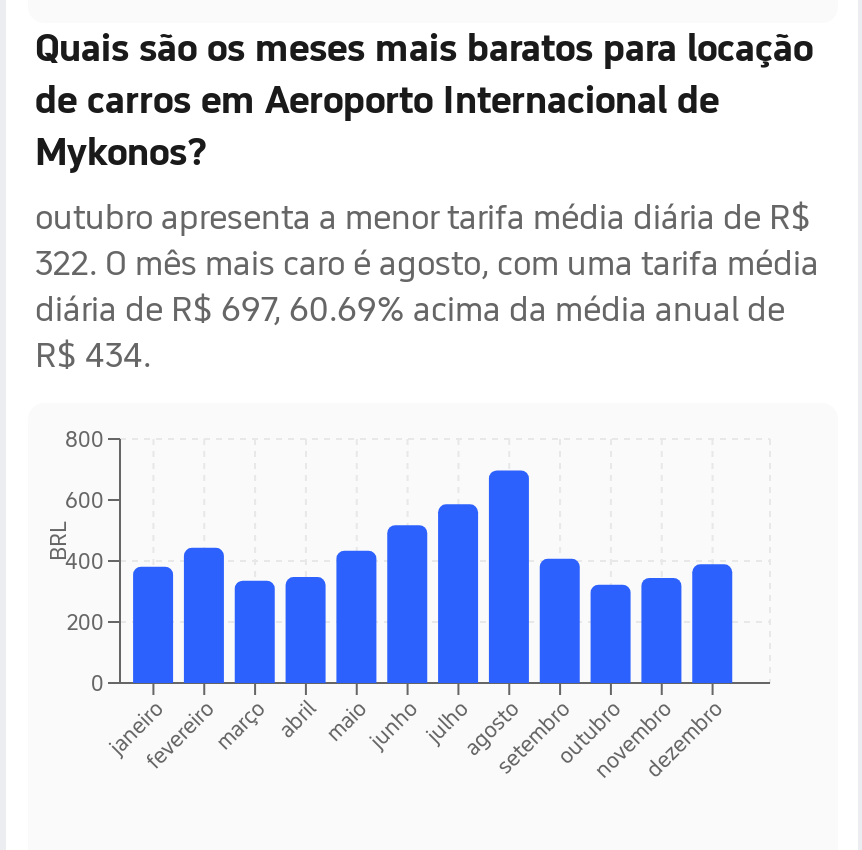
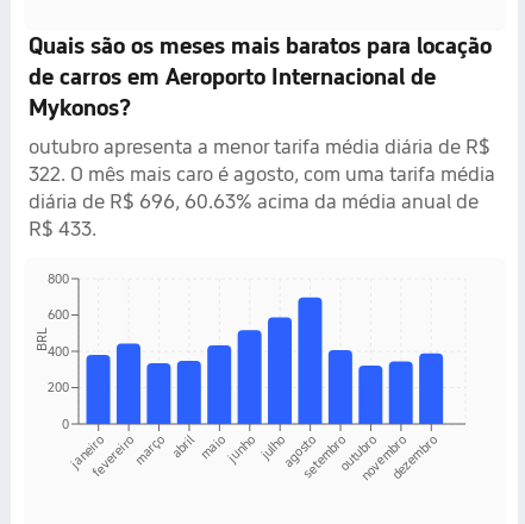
- diária de R$ 697, 60.69% acima da média anual de
+ diária de R$ 696, 60.63% acima da média anual de

- R$ 434.
+ R$ 433.
